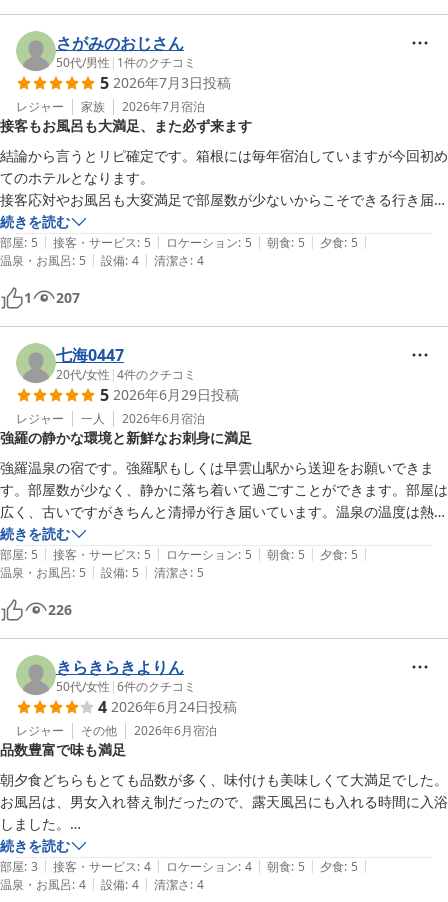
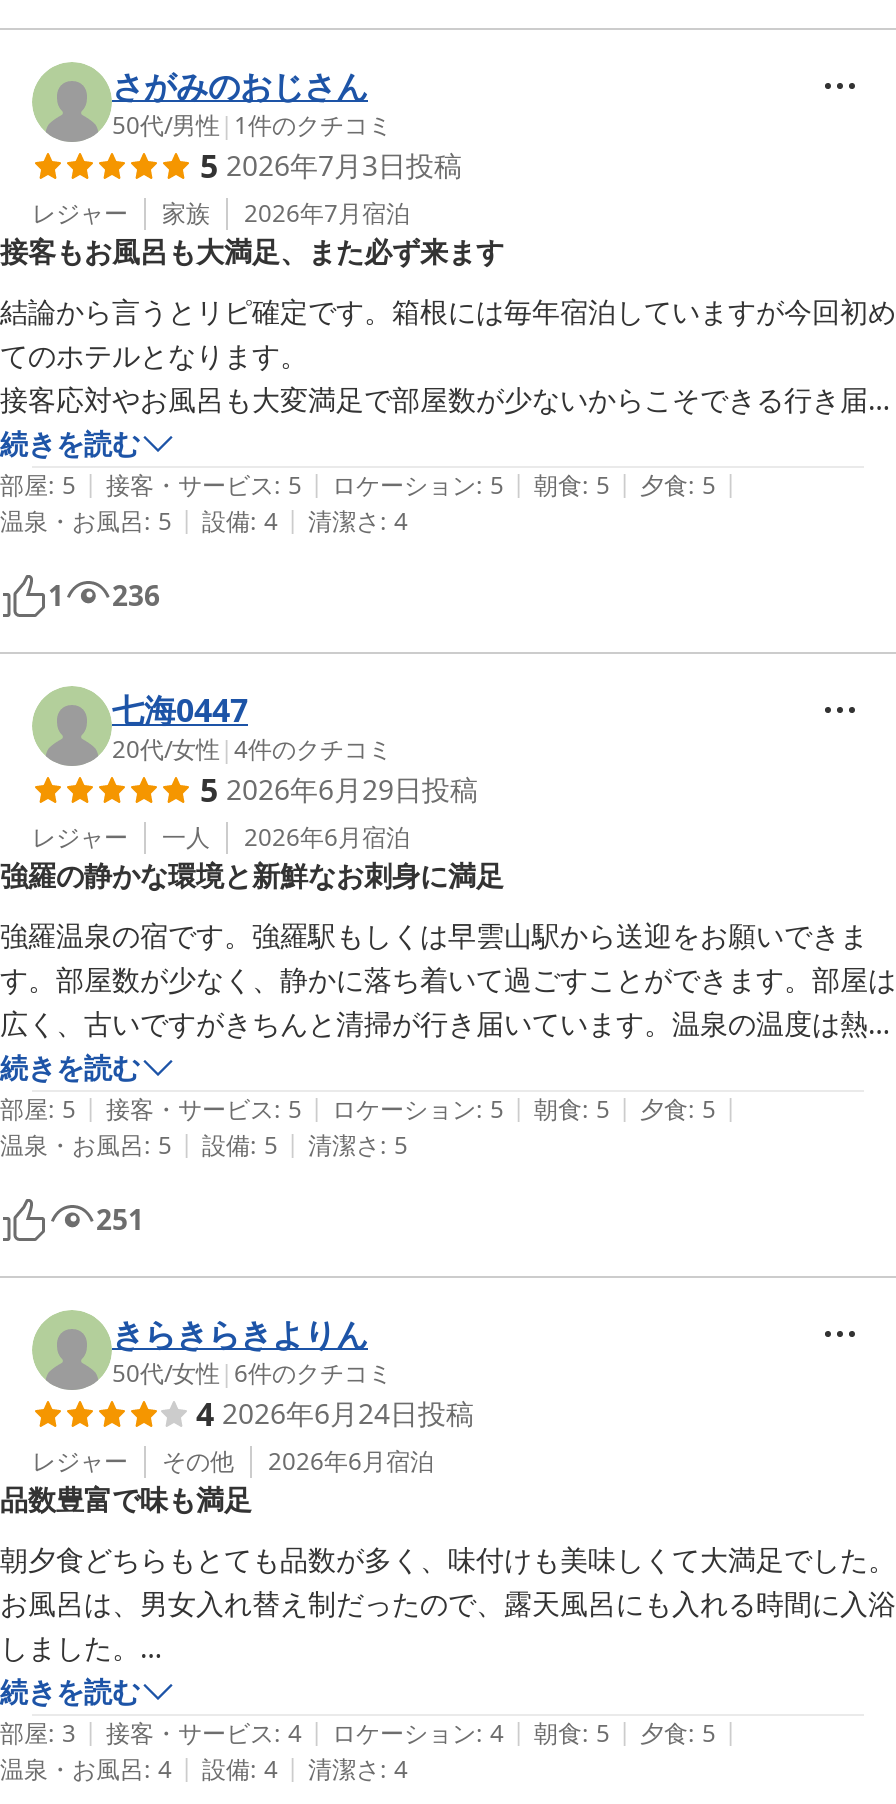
- 1 207
+ 1 236

- 226
+ 251
